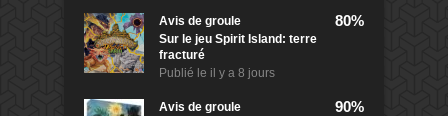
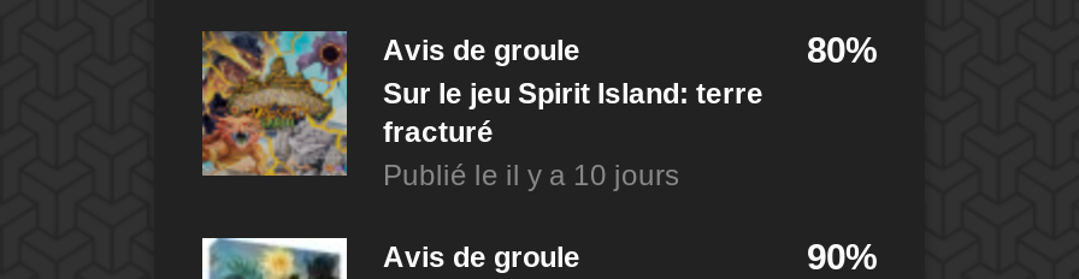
- Publié le il y a 8 jours
+ Publié le il y a 10 jours
